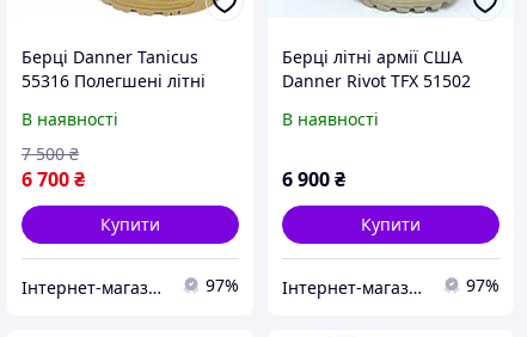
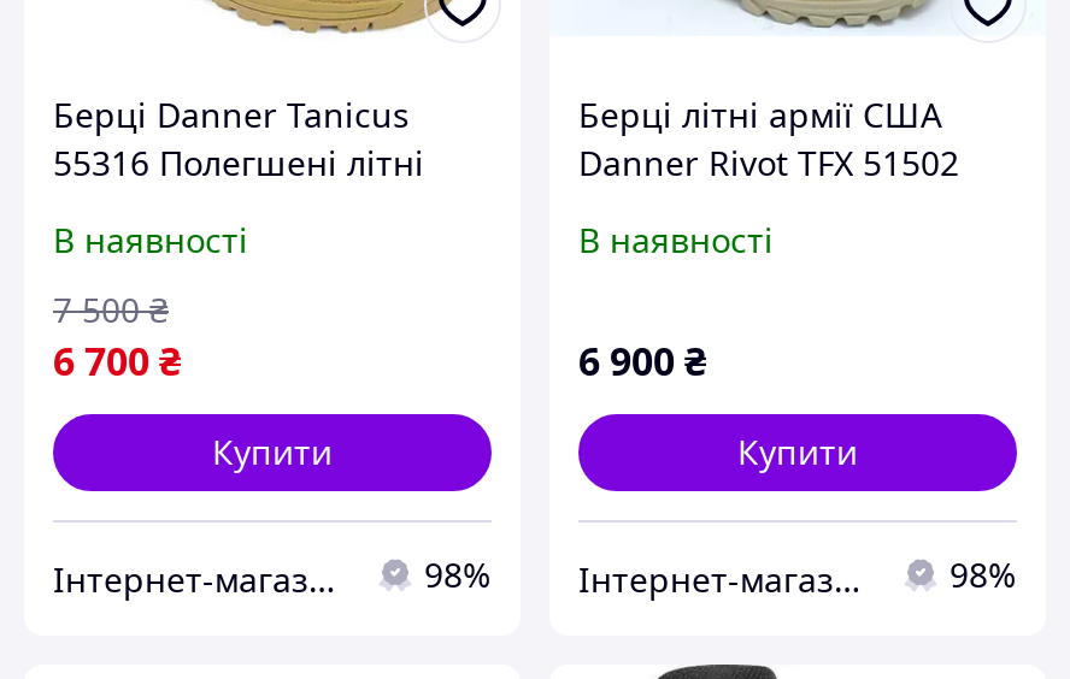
- 97%
+ 98%

- 97%
+ 98%
